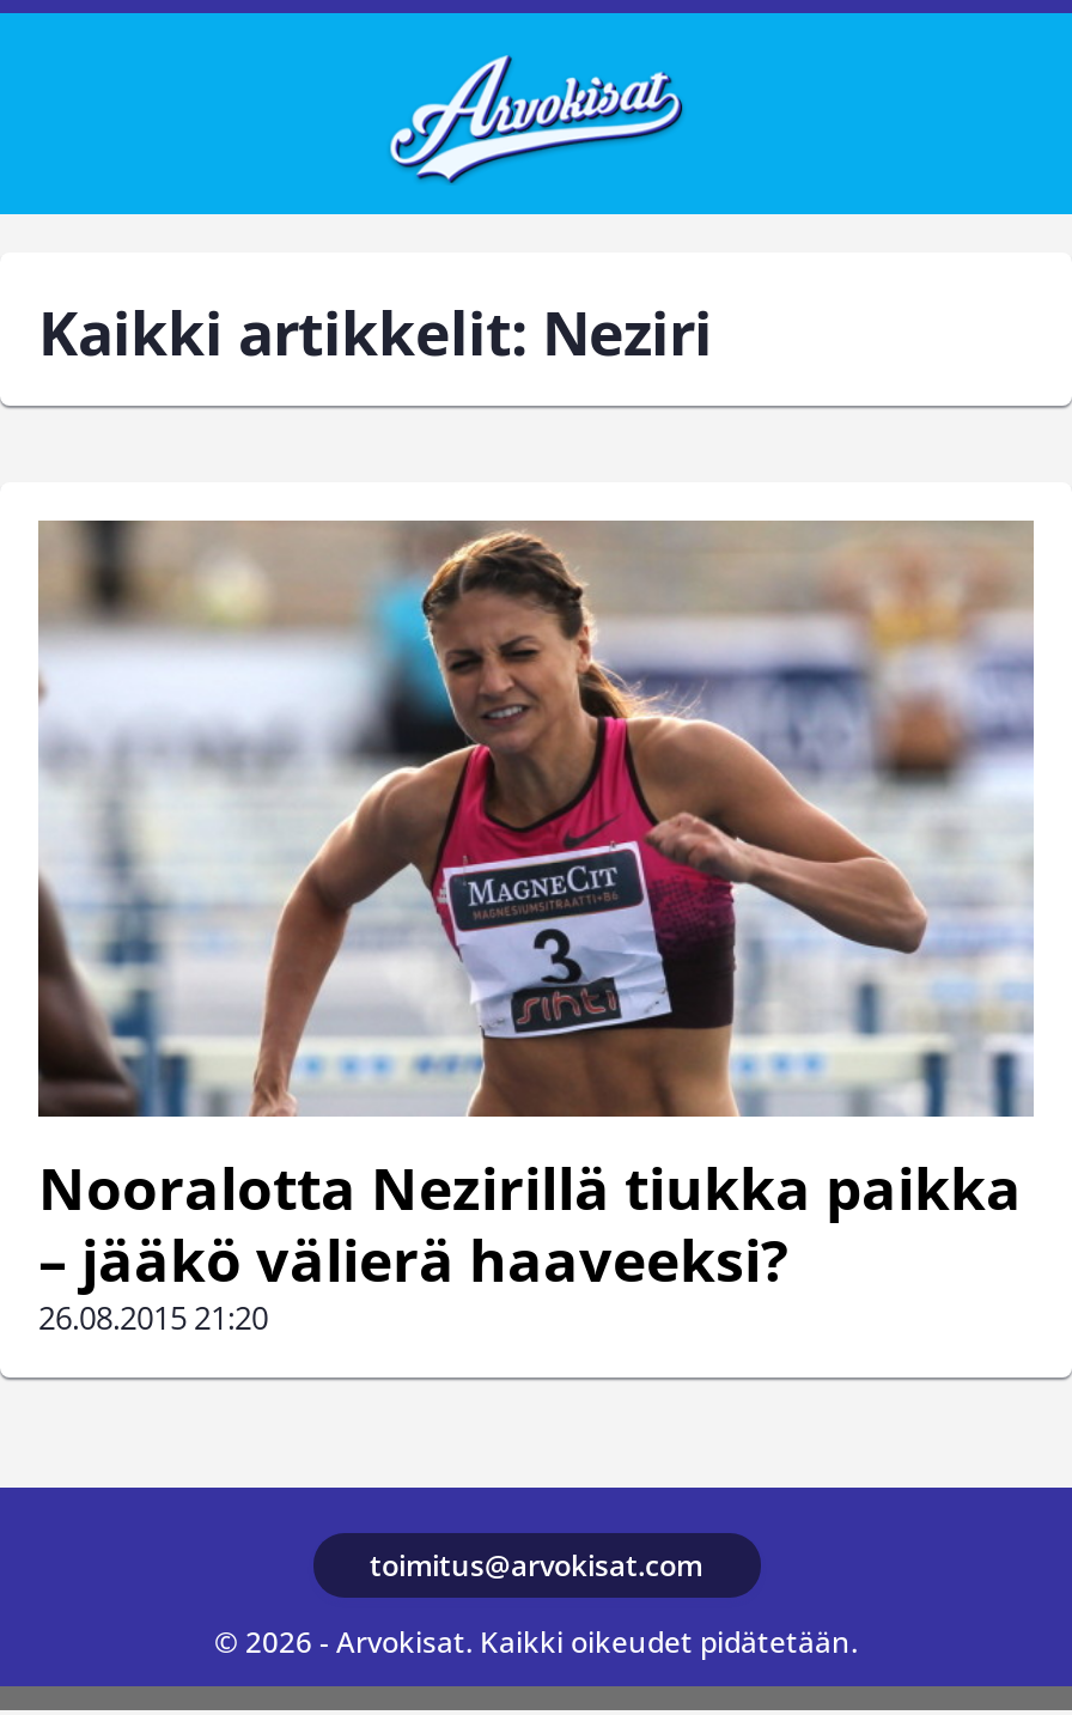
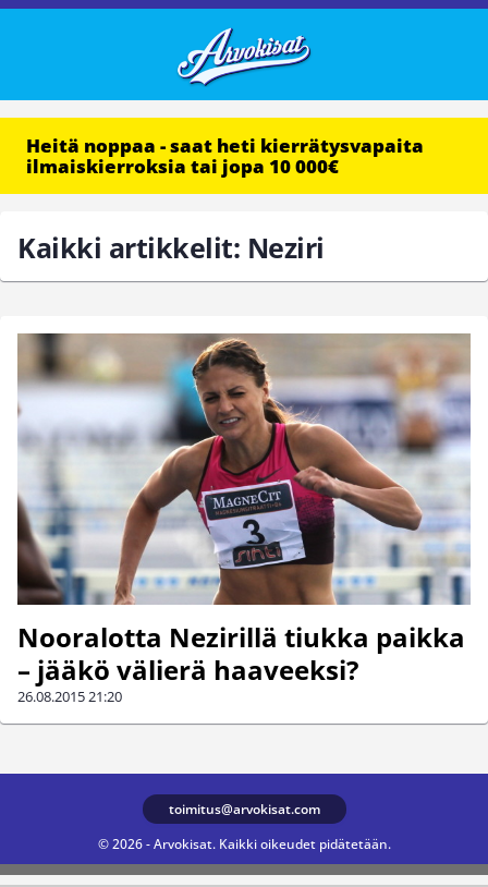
+ Heitä noppaa - saat heti kierrätysvapaita
+ ilmaiskierroksia tai jopa 10 000€
